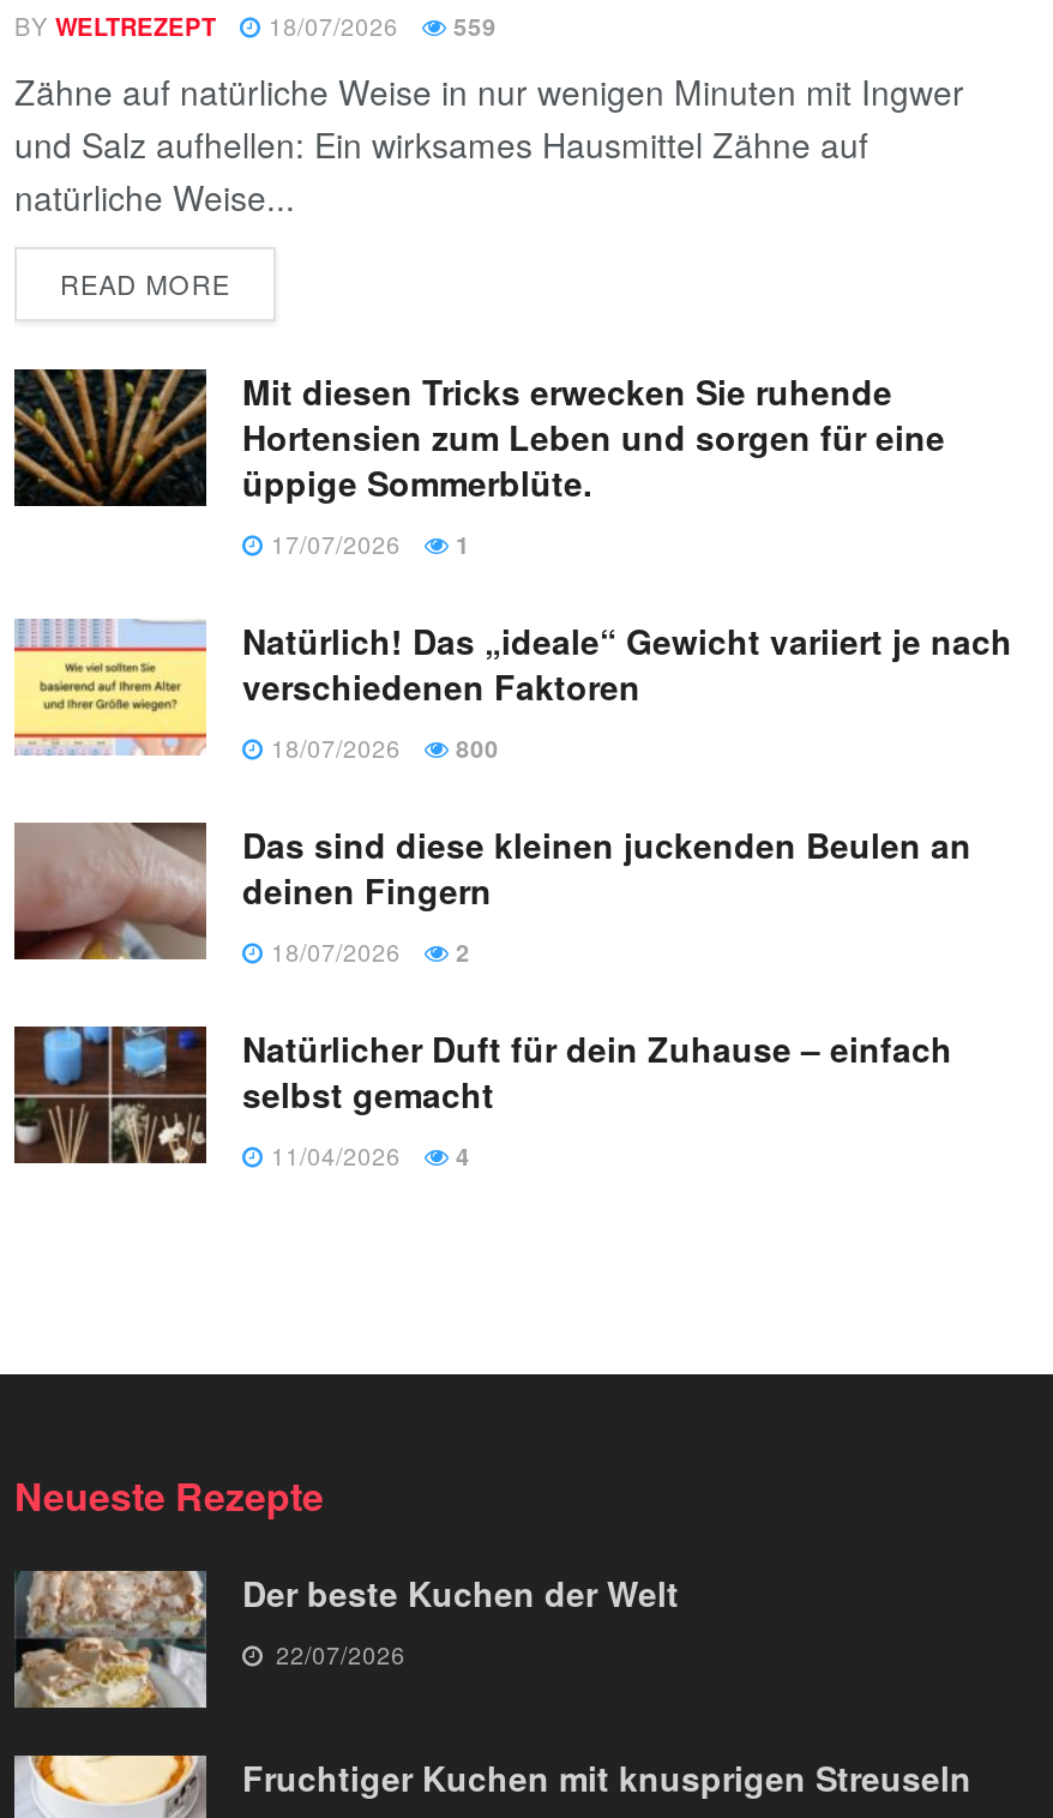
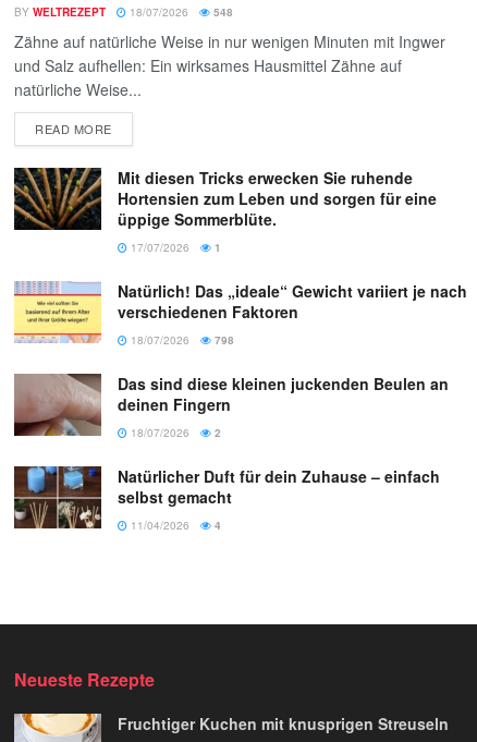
- BY WELTREZEPT 18/07/2026 559
+ BY WELTREZEPT 18/07/2026 548

- 18/07/2026 800
+ 18/07/2026 798

- [image]
- Der beste Kuchen der Welt
- 22/07/2026
